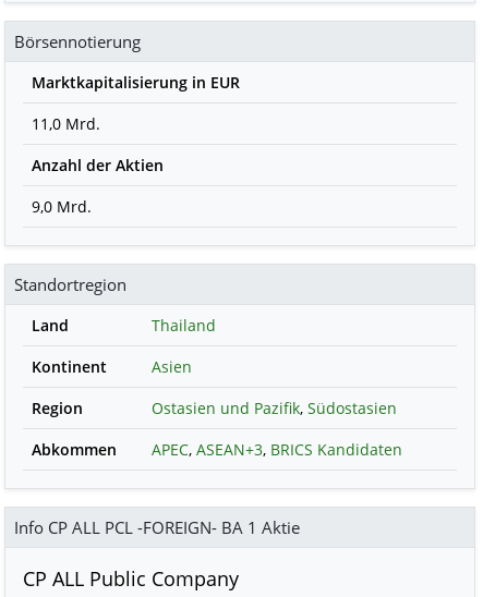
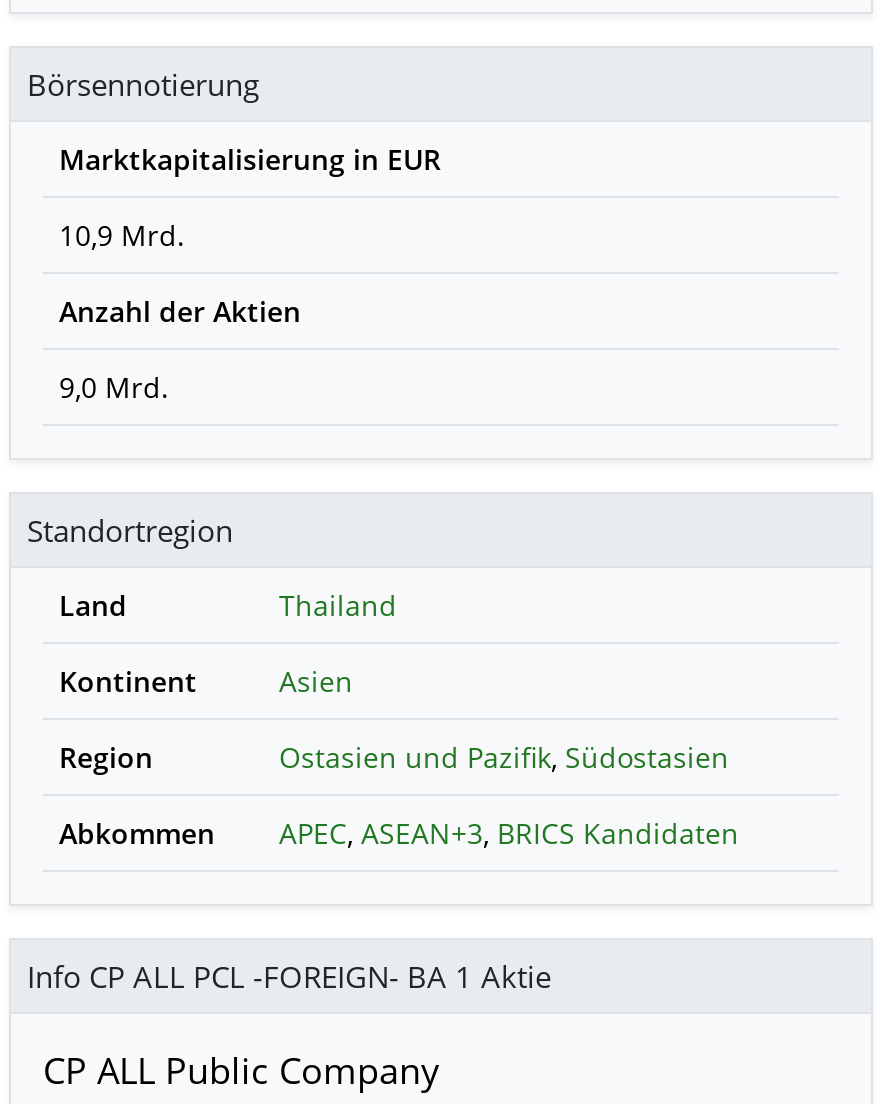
- 11,0 Mrd.
+ 10,9 Mrd.
